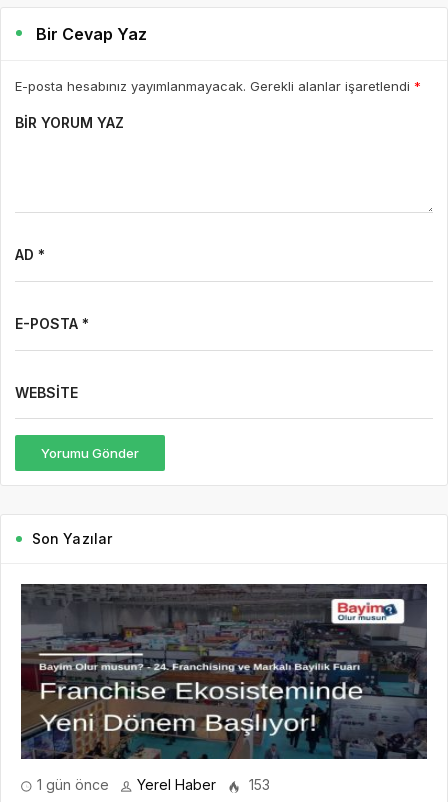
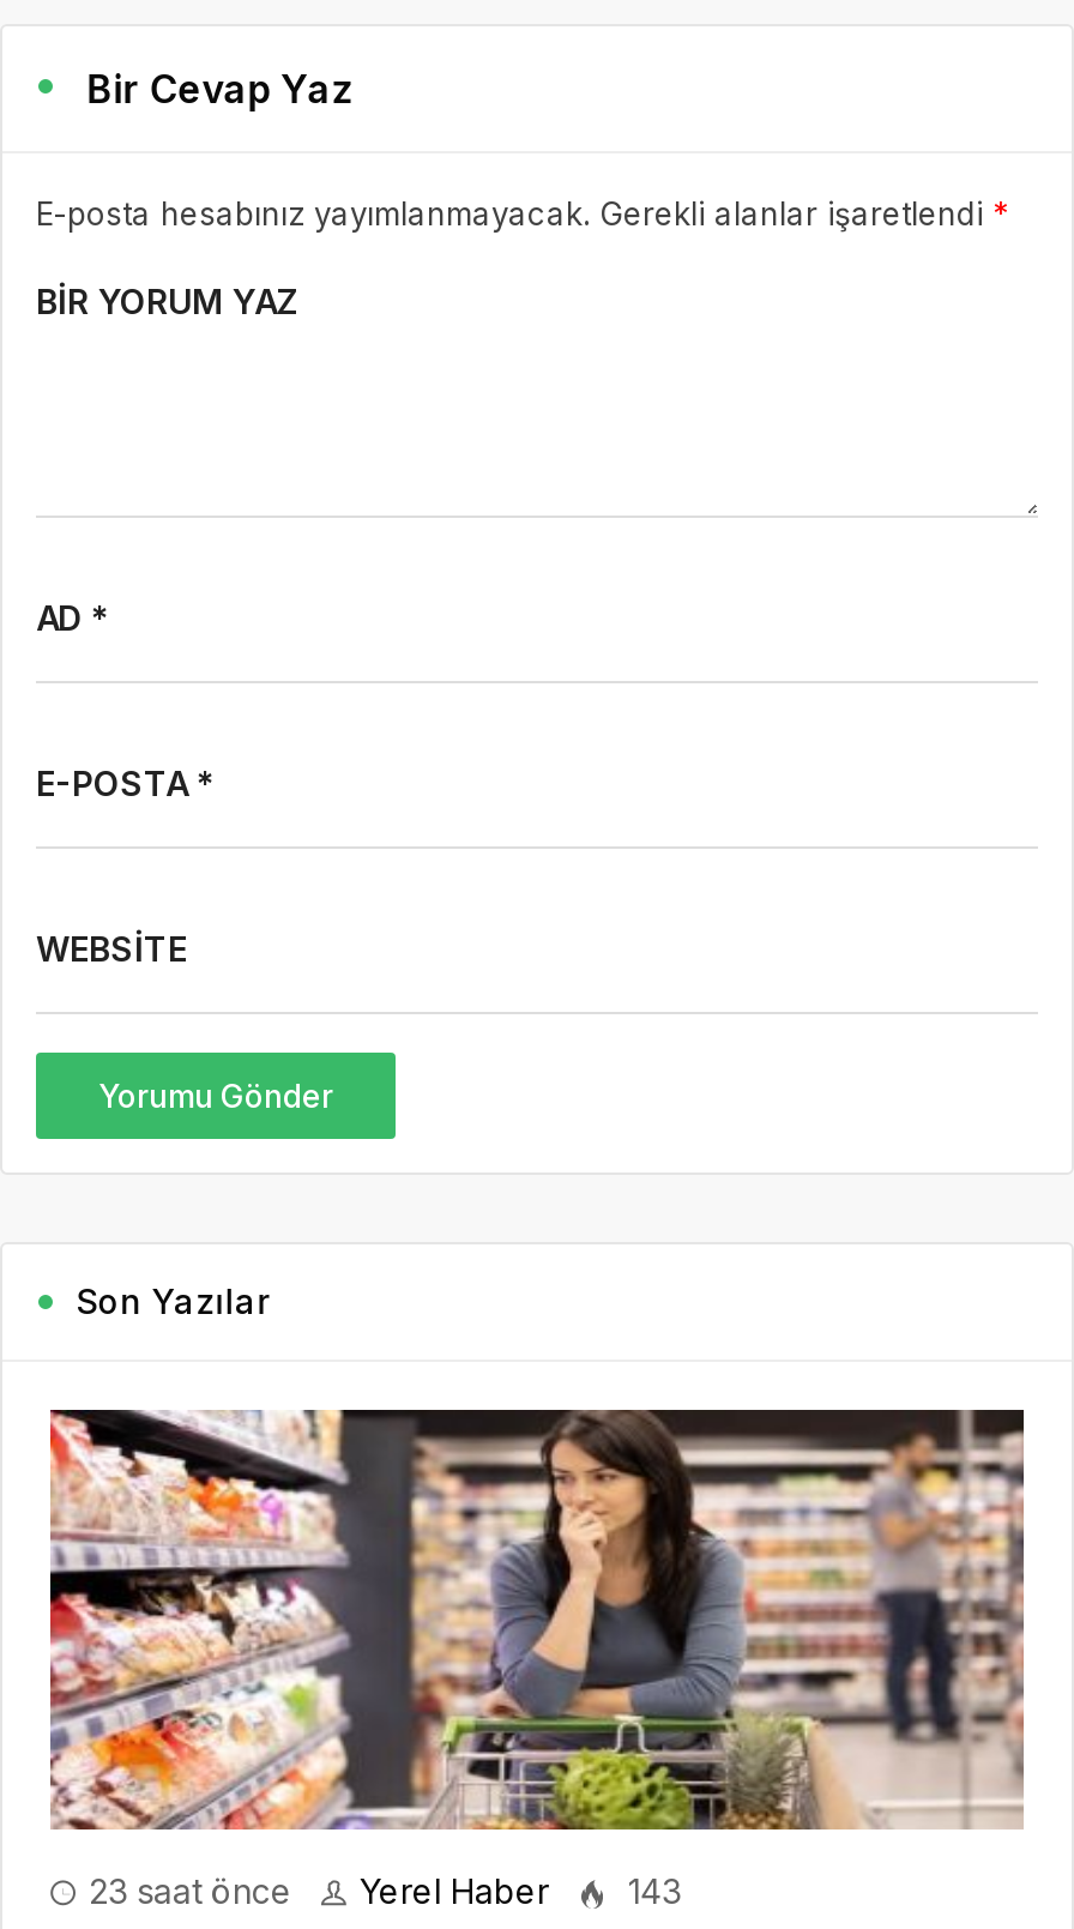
- [image]
- 1 gün önce
+ [image]
+ 23 saat önce

- 153
+ 143
